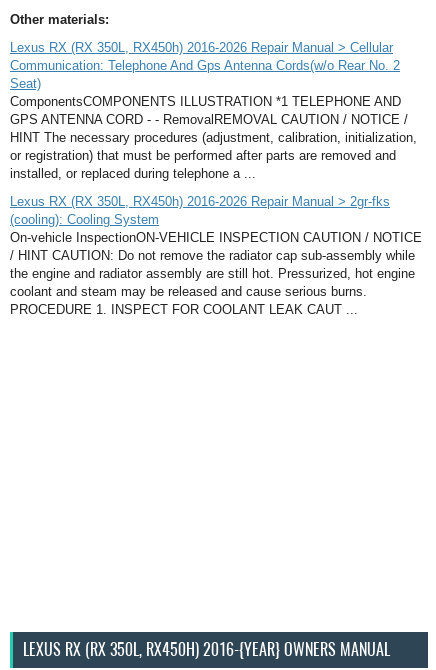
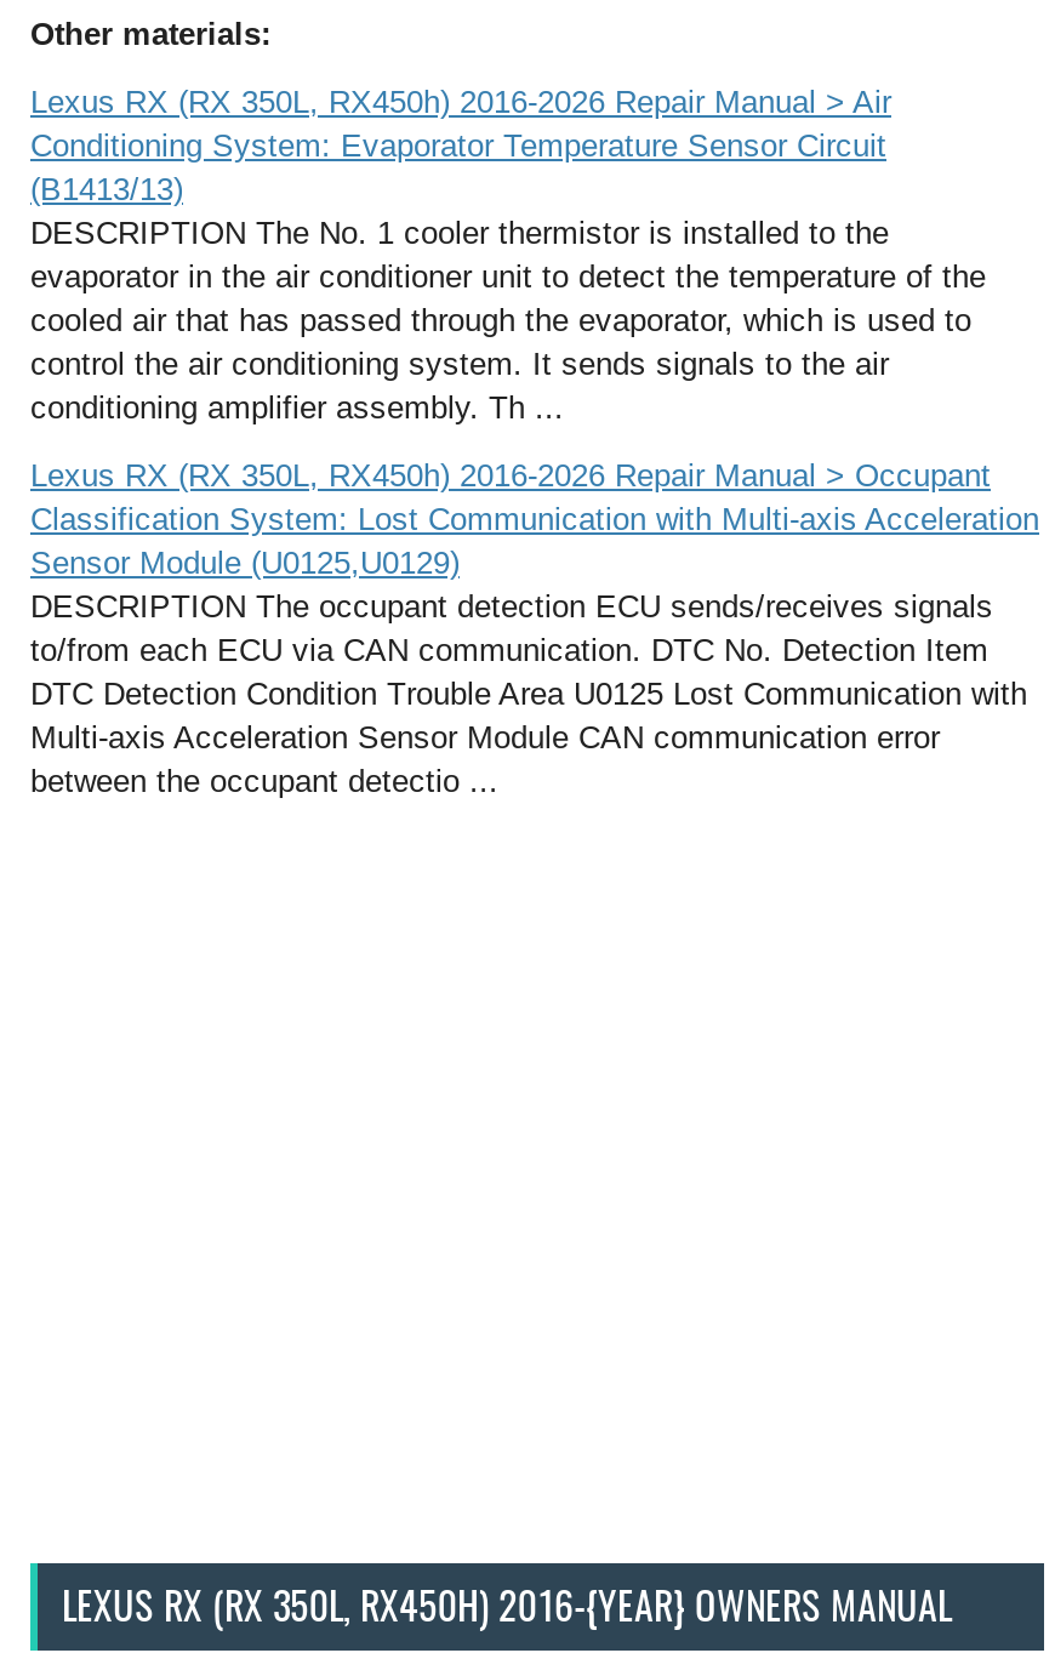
- Lexus RX (RX 350L, RX450h) 2016-2026 Repair Manual > Cellular
- Communication: Telephone And Gps Antenna Cords(w/o Rear No. 2
- Seat)
- ComponentsCOMPONENTS ILLUSTRATION *1 TELEPHONE AND
- GPS ANTENNA CORD - - RemovalREMOVAL CAUTION / NOTICE /
- HINT The necessary procedures (adjustment, calibration, initialization,
- or registration) that must be performed after parts are removed and
- installed, or replaced during telephone a ...
+ Lexus RX (RX 350L, RX450h) 2016-2026 Repair Manual > Air
+ Conditioning System: Evaporator Temperature Sensor Circuit
+ (B1413/13)
+ DESCRIPTION The No. 1 cooler thermistor is installed to the
+ evaporator in the air conditioner unit to detect the temperature of the
+ cooled air that has passed through the evaporator, which is used to
+ control the air conditioning system. It sends signals to the air
+ conditioning amplifier assembly. Th ...

- Lexus RX (RX 350L, RX450h) 2016-2026 Repair Manual > 2gr-fks
- (cooling): Cooling System
- On-vehicle InspectionON-VEHICLE INSPECTION CAUTION / NOTICE
- / HINT CAUTION: Do not remove the radiator cap sub-assembly while
- the engine and radiator assembly are still hot. Pressurized, hot engine
- coolant and steam may be released and cause serious burns.
- PROCEDURE 1. INSPECT FOR COOLANT LEAK CAUT ...
+ Lexus RX (RX 350L, RX450h) 2016-2026 Repair Manual > Occupant
+ Classification System: Lost Communication with Multi-axis Acceleration
+ Sensor Module (U0125,U0129)
+ DESCRIPTION The occupant detection ECU sends/receives signals
+ to/from each ECU via CAN communication. DTC No. Detection Item
+ DTC Detection Condition Trouble Area U0125 Lost Communication with
+ Multi-axis Acceleration Sensor Module CAN communication error
+ between the occupant detectio ...
